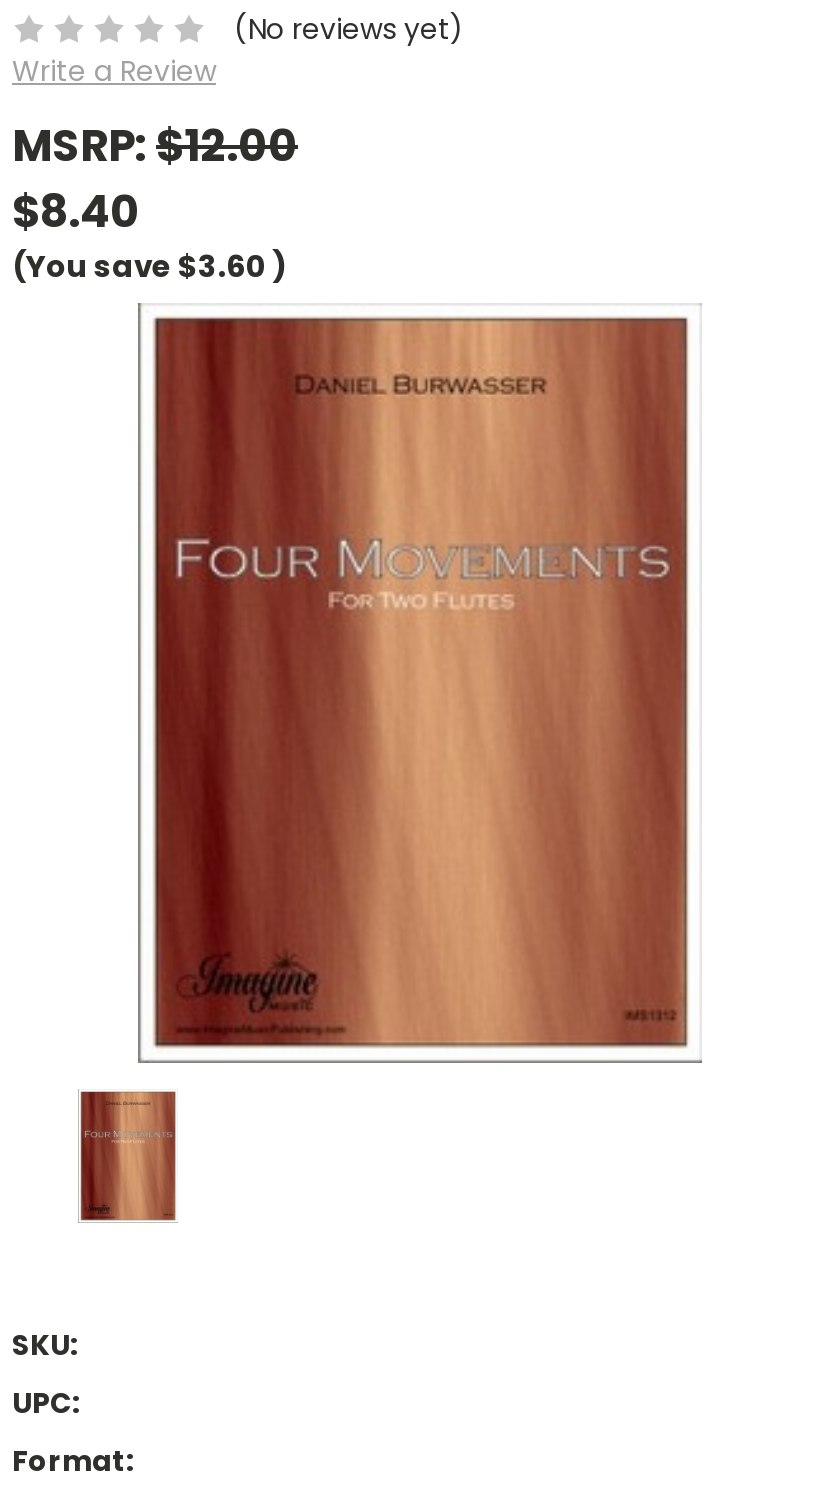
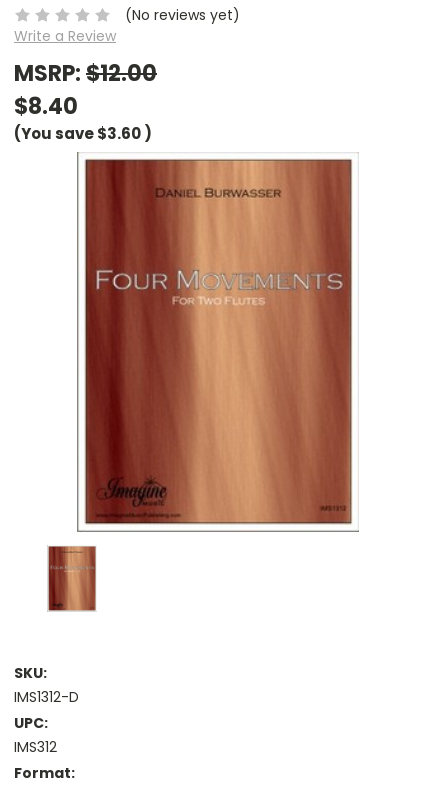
- (You save $3.60)
+ (You save $3.60 )

+ IMS1312-D

+ IMS312
